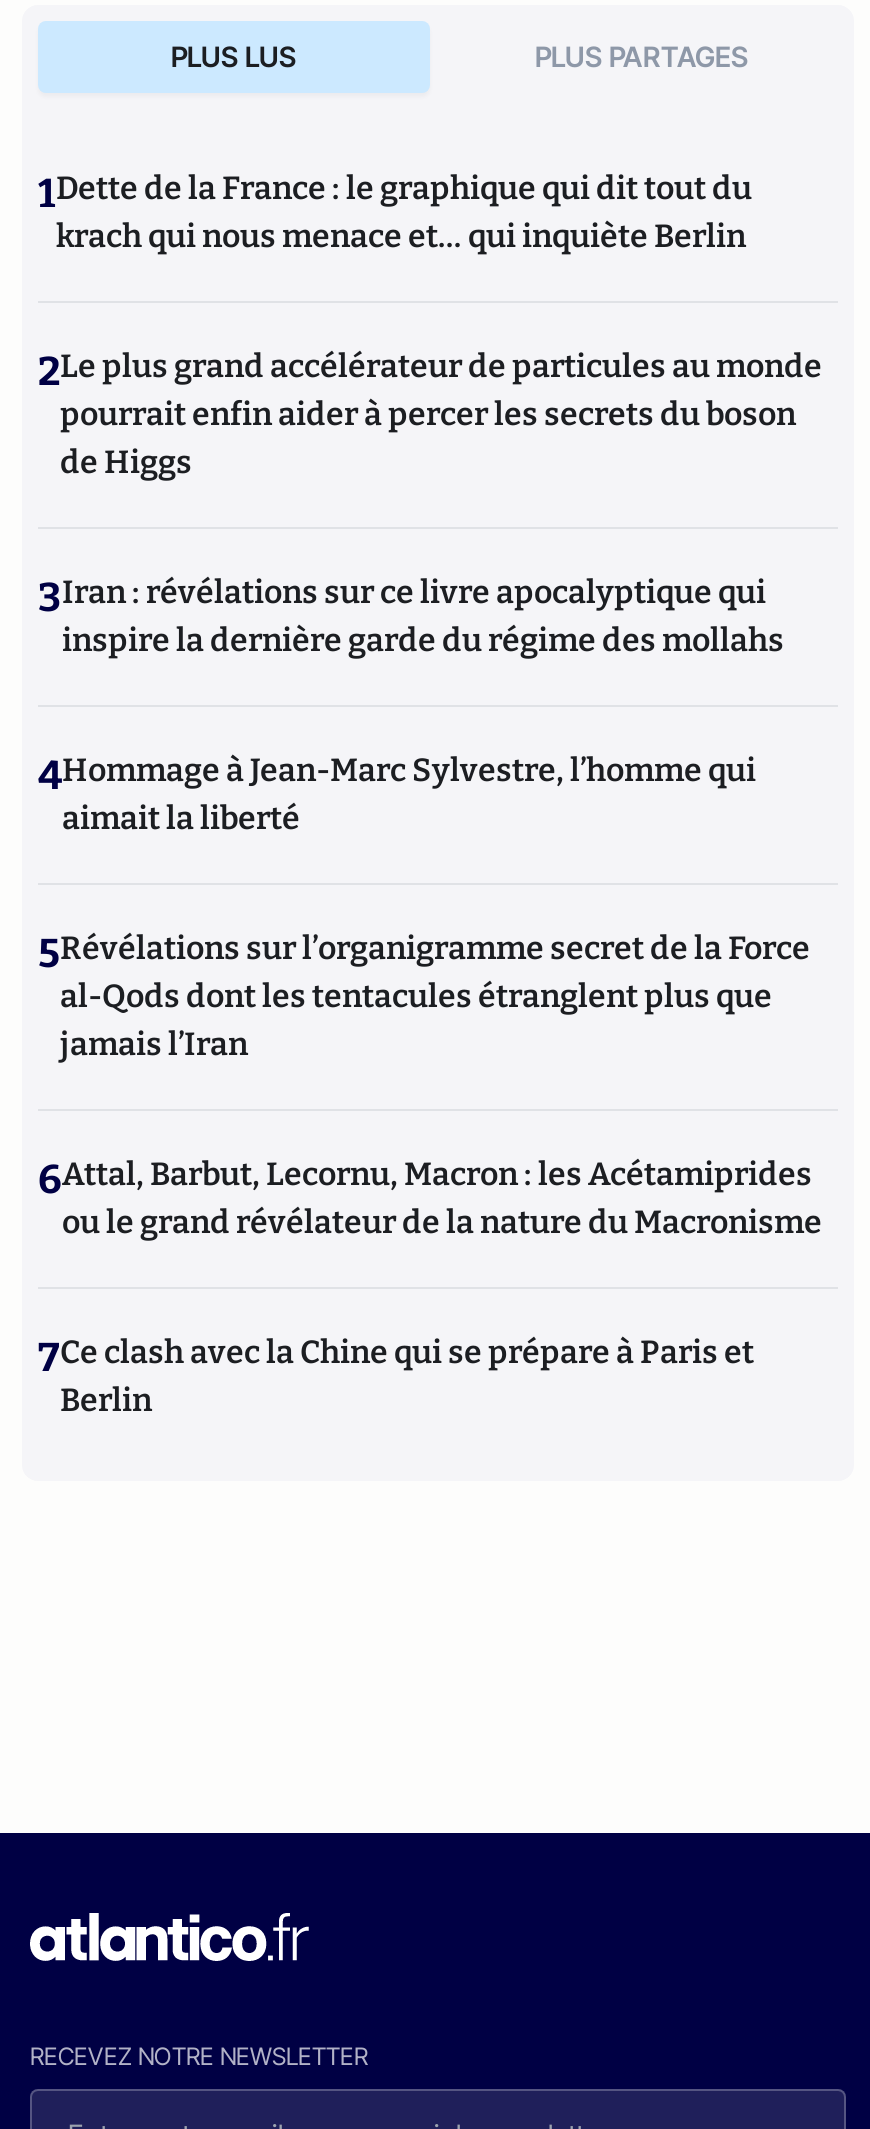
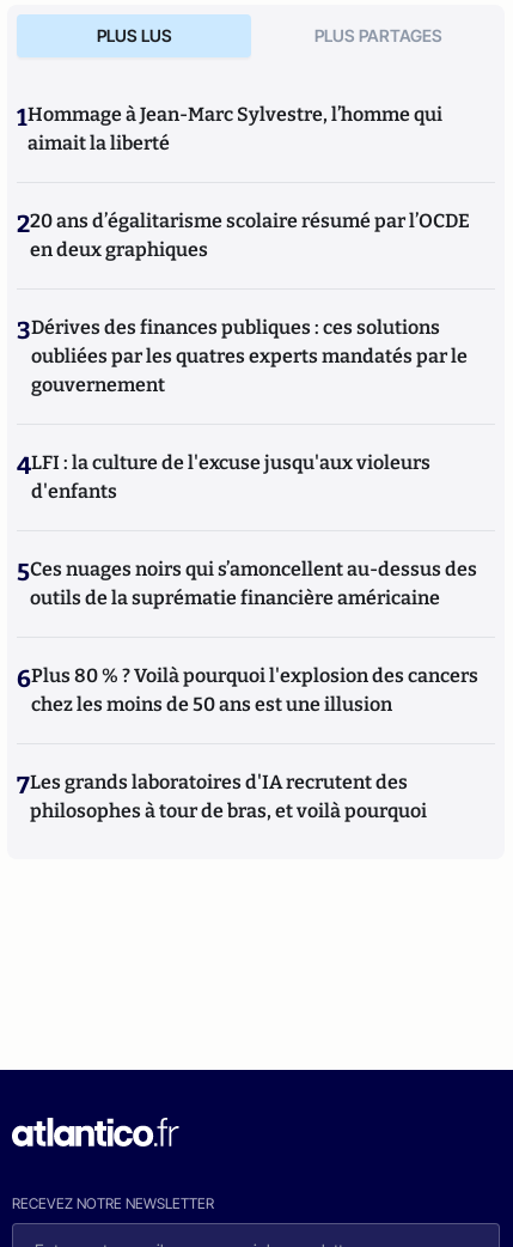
- 1Dette de la France : le graphique qui dit tout du
- krach qui nous menace et… qui inquiète Berlin
- 2Le plus grand accélérateur de particules au monde
- pourrait enfin aider à percer les secrets du boson
- de Higgs
- 3Iran : révélations sur ce livre apocalyptique qui
- inspire la dernière garde du régime des mollahs
- 4Hommage à Jean-Marc Sylvestre, l’homme qui
+ 1Hommage à Jean-Marc Sylvestre, l’homme qui

moved up: aimait la liberté

- 5Révélations sur l’organigramme secret de la Force
- al-Qods dont les tentacules étranglent plus que
- jamais l’Iran
- 6Attal, Barbut, Lecornu, Macron : les Acétamiprides
- ou le grand révélateur de la nature du Macronisme
- 7Ce clash avec la Chine qui se prépare à Paris et
- Berlin
+ 220 ans d’égalitarisme scolaire résumé par l’OCDE
+ en deux graphiques
+ 3Dérives des finances publiques : ces solutions
+ oubliées par les quatres experts mandatés par le
+ gouvernement
+ 4LFI : la culture de l'excuse jusqu'aux violeurs
+ d'enfants
+ 5Ces nuages noirs qui s’amoncellent au-dessus des
+ outils de la suprématie financière américaine
+ 6Plus 80 % ? Voilà pourquoi l'explosion des cancers
+ chez les moins de 50 ans est une illusion
+ 7Les grands laboratoires d'IA recrutent des
+ philosophes à tour de bras, et voilà pourquoi
